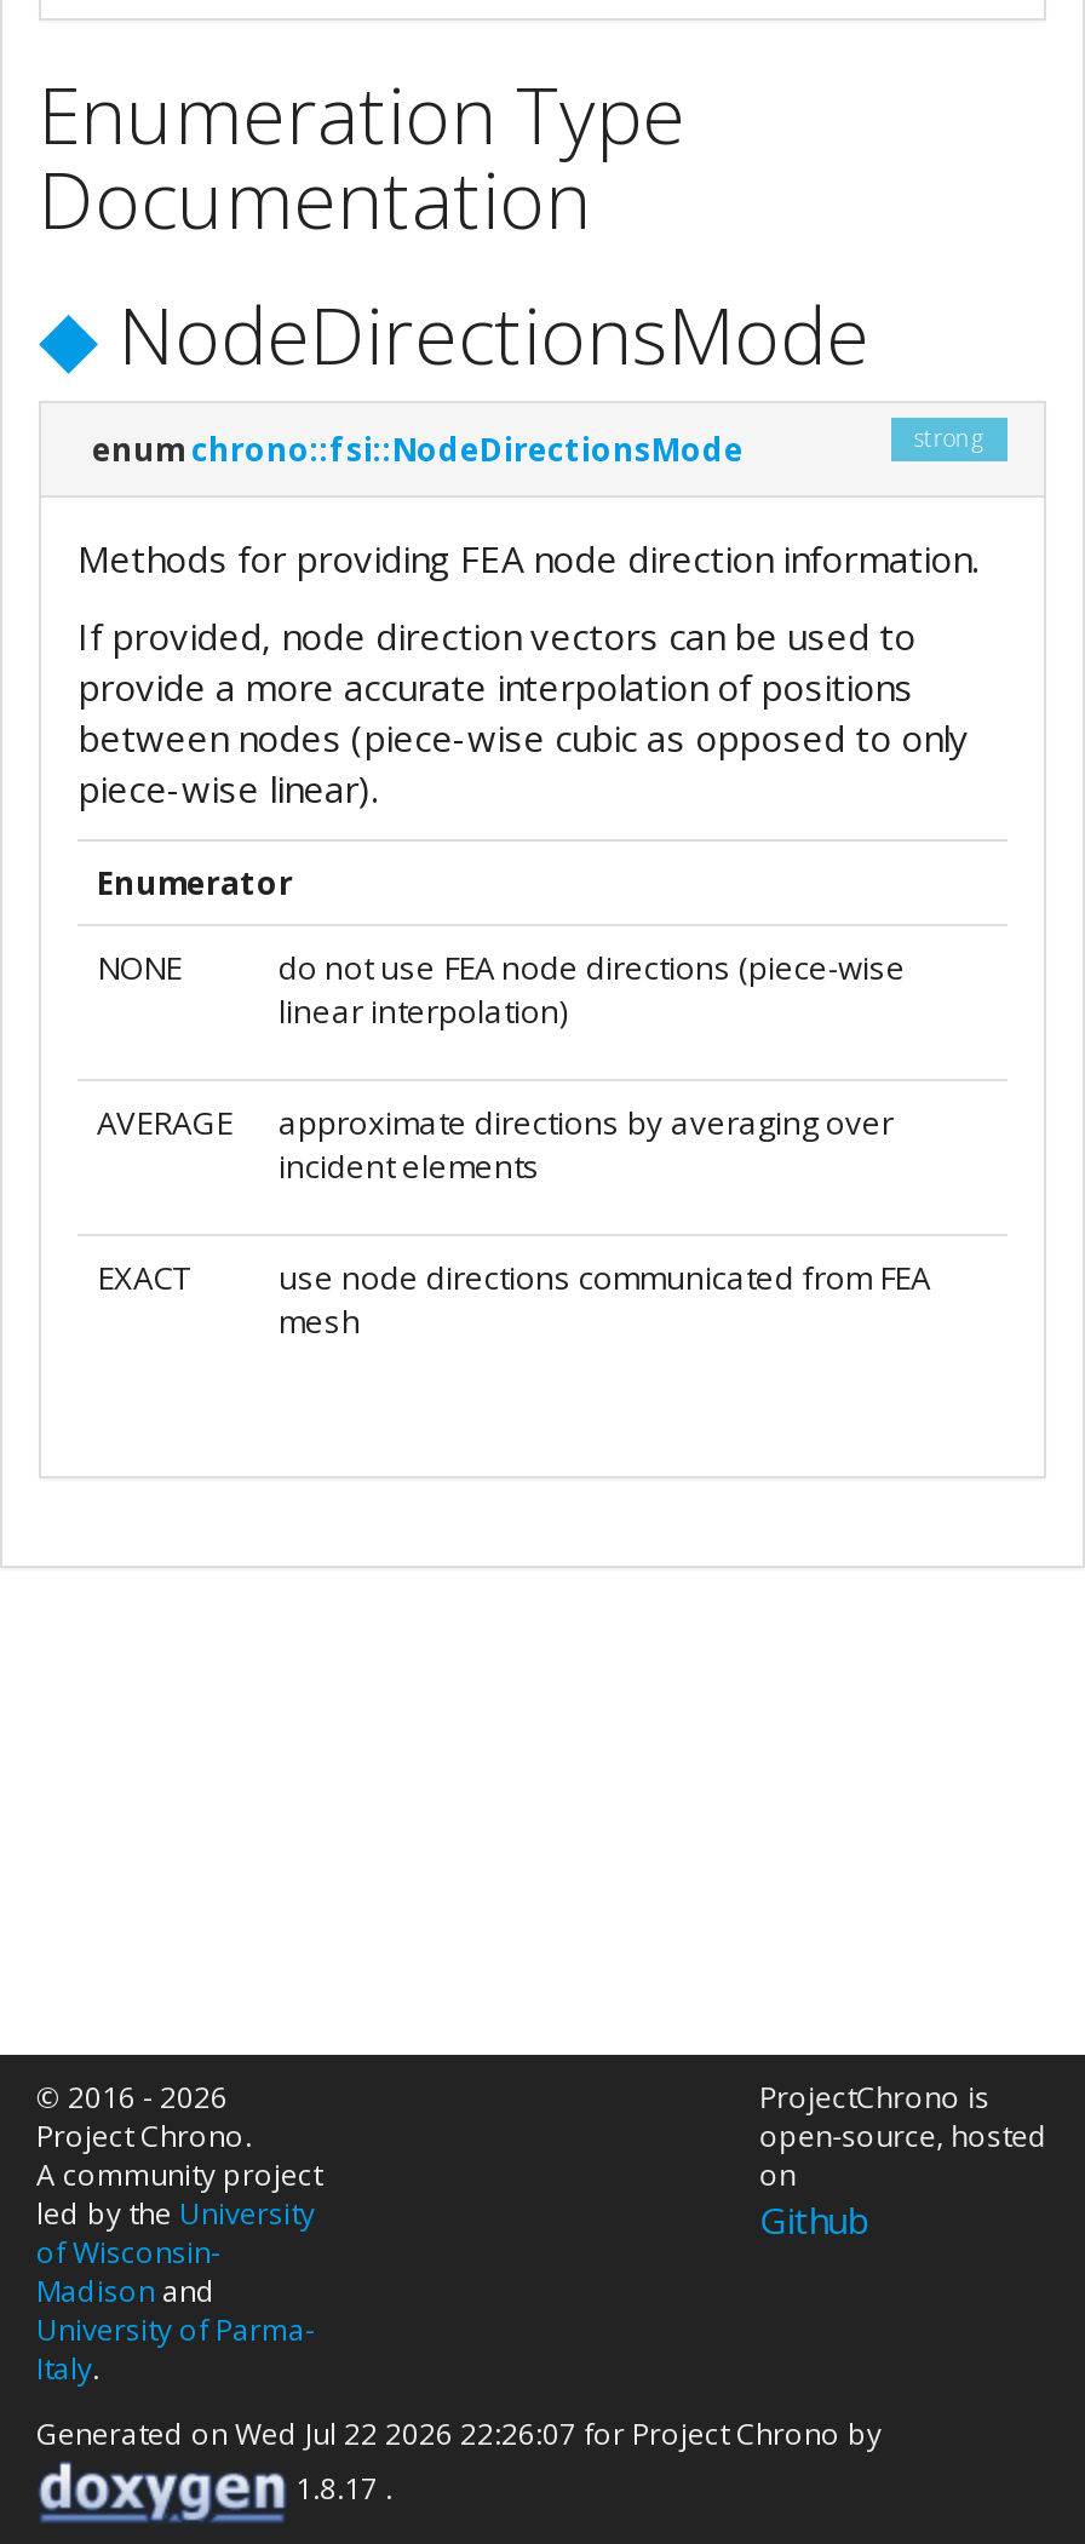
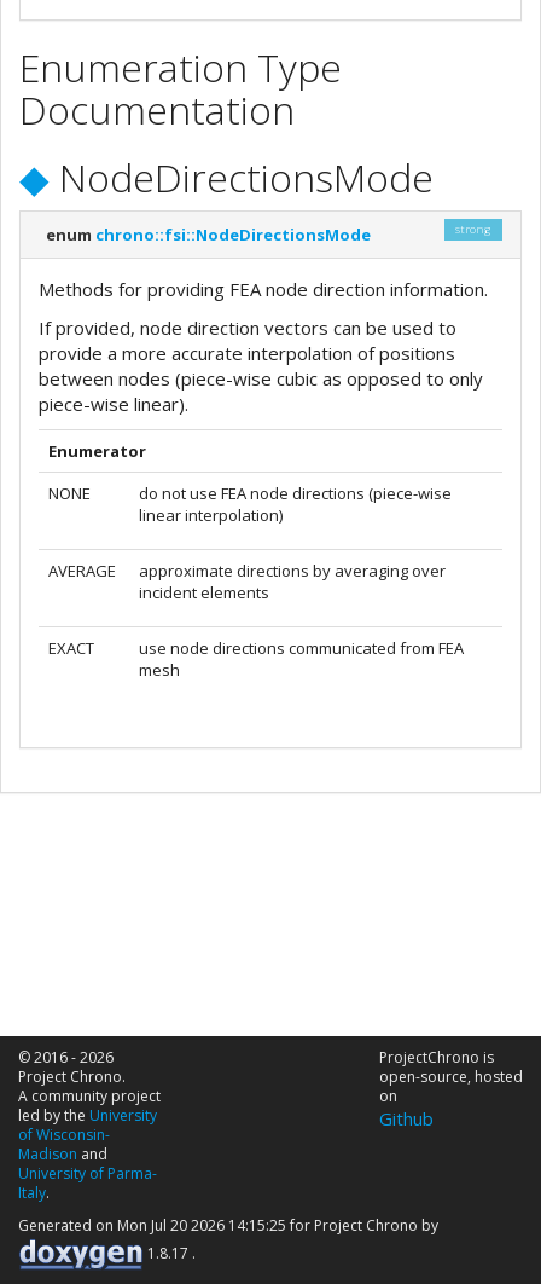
- Generated on Wed Jul 22 2026 22:26:07 for Project Chrono by
+ Generated on Mon Jul 20 2026 14:15:25 for Project Chrono by
